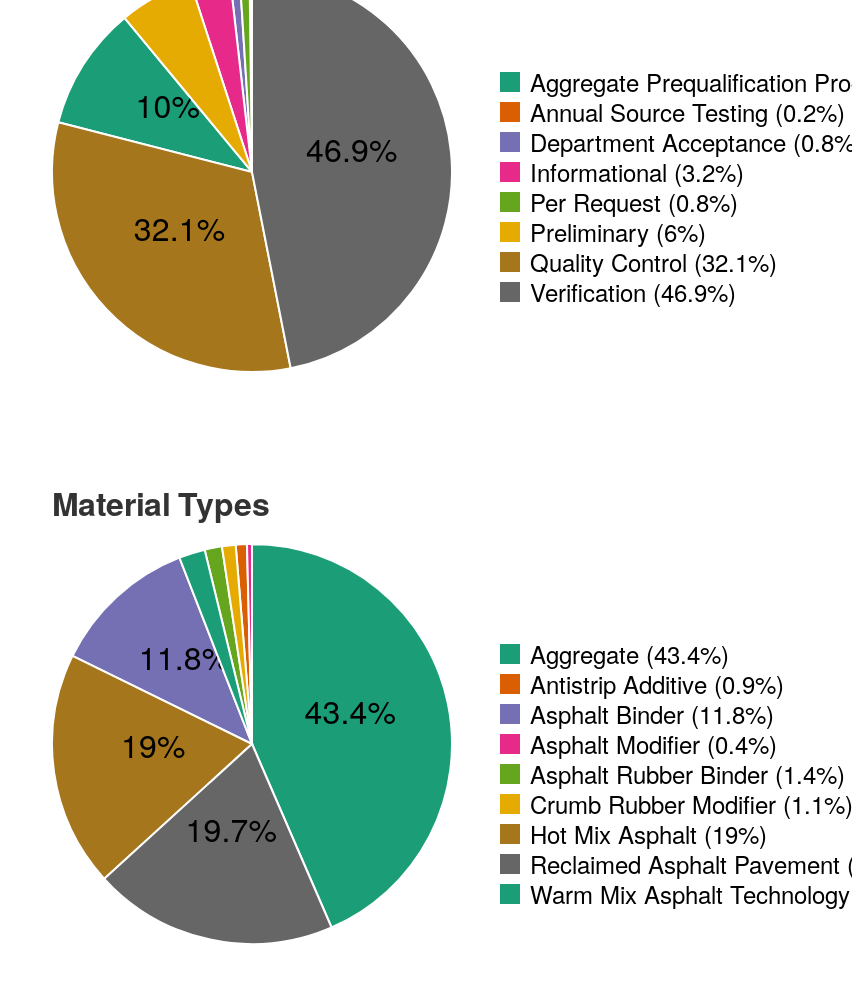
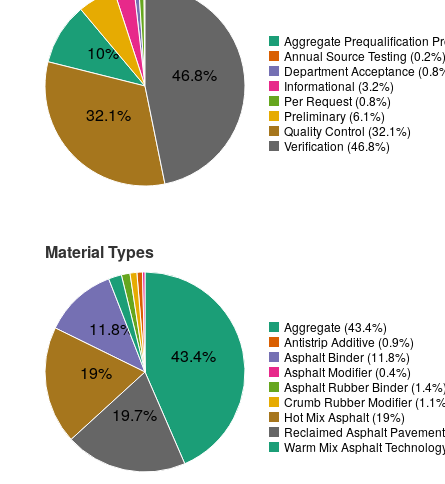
- 46.9%
+ 46.8%

- Preliminary (6%)
+ Preliminary (6.1%)

- Verification (46.9%)
+ Verification (46.8%)
